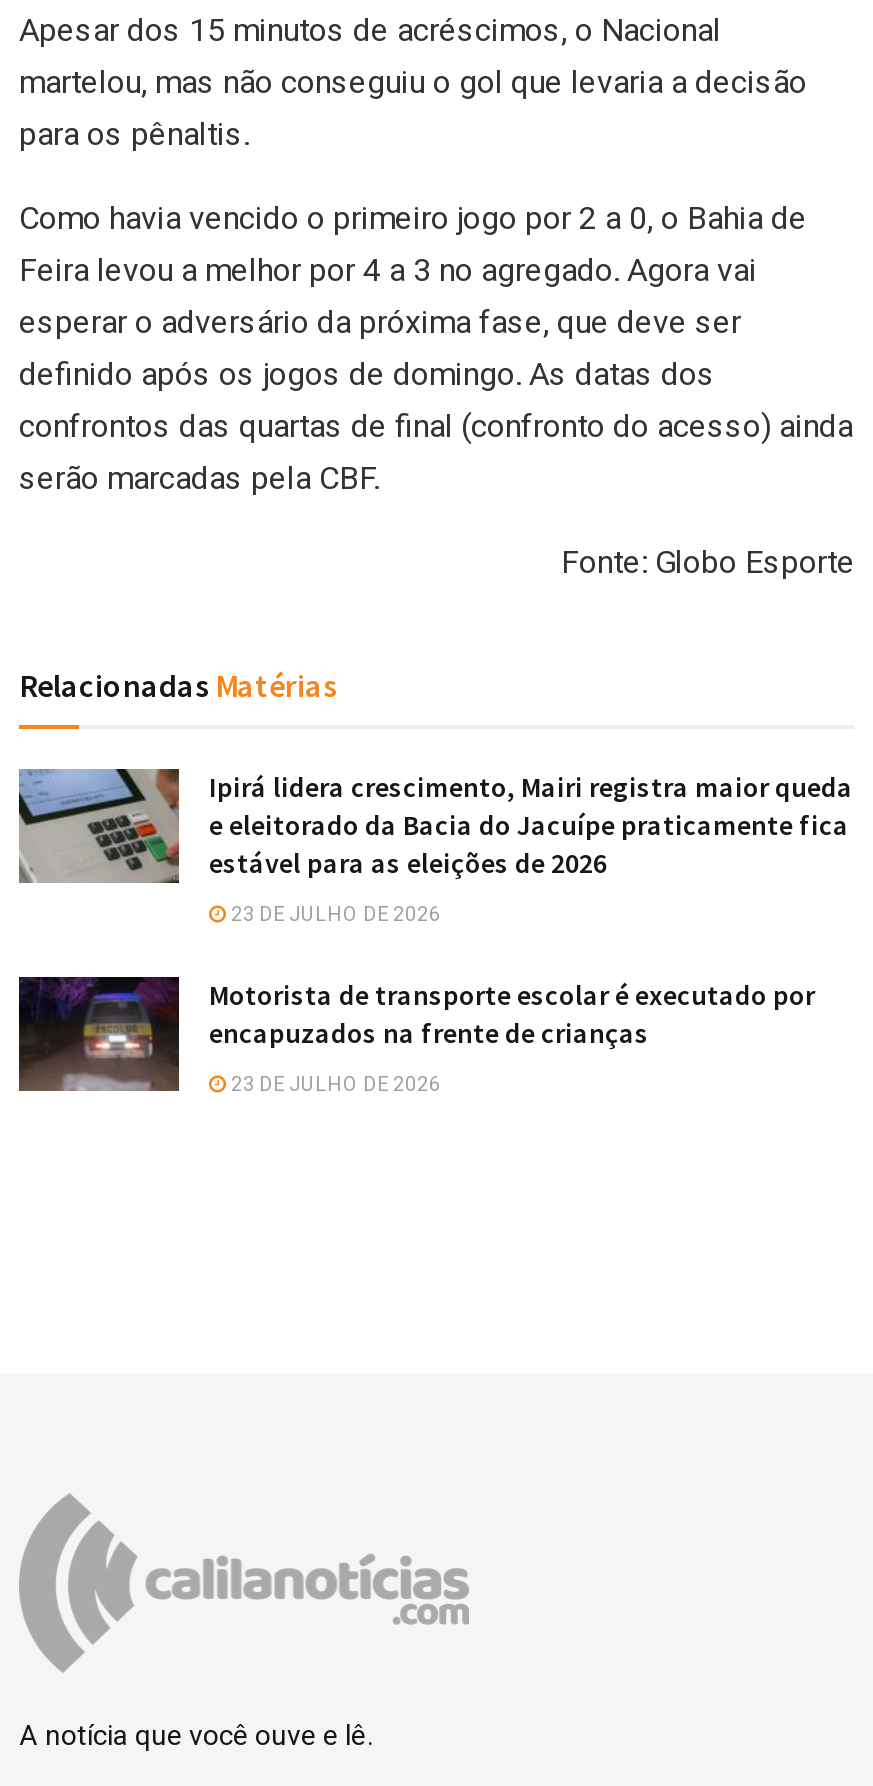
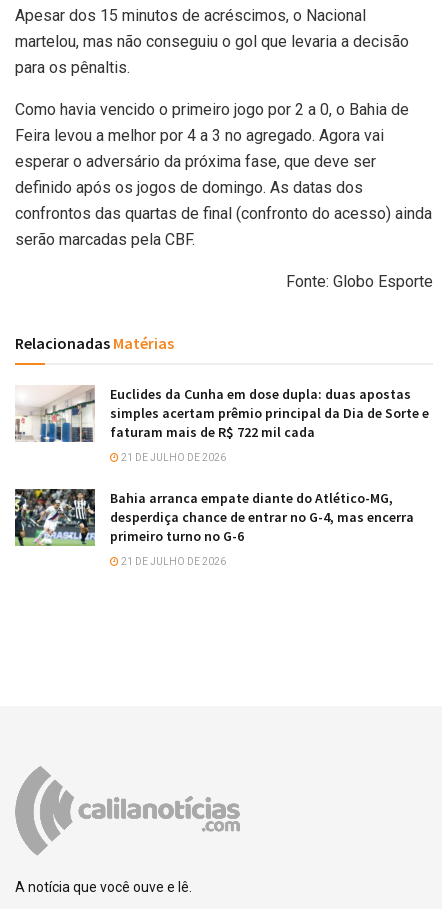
- [image]
- Ipirá lidera crescimento, Mairi registra maior queda
- e eleitorado da Bacia do Jacuípe praticamente fica
- estável para as eleições de 2026
+ [image]
+ Euclides da Cunha em dose dupla: duas apostas
+ simples acertam prêmio principal da Dia de Sorte e
+ faturam mais de R$ 722 mil cada

- 23 DE JULHO DE 2026
+ 21 DE JULHO DE 2026

- [image]
- Motorista de transporte escolar é executado por
- encapuzados na frente de crianças
+ [image]
+ Bahia arranca empate diante do Atlético-MG,
+ desperdiça chance de entrar no G-4, mas encerra
+ primeiro turno no G-6

- 23 DE JULHO DE 2026
+ 21 DE JULHO DE 2026
